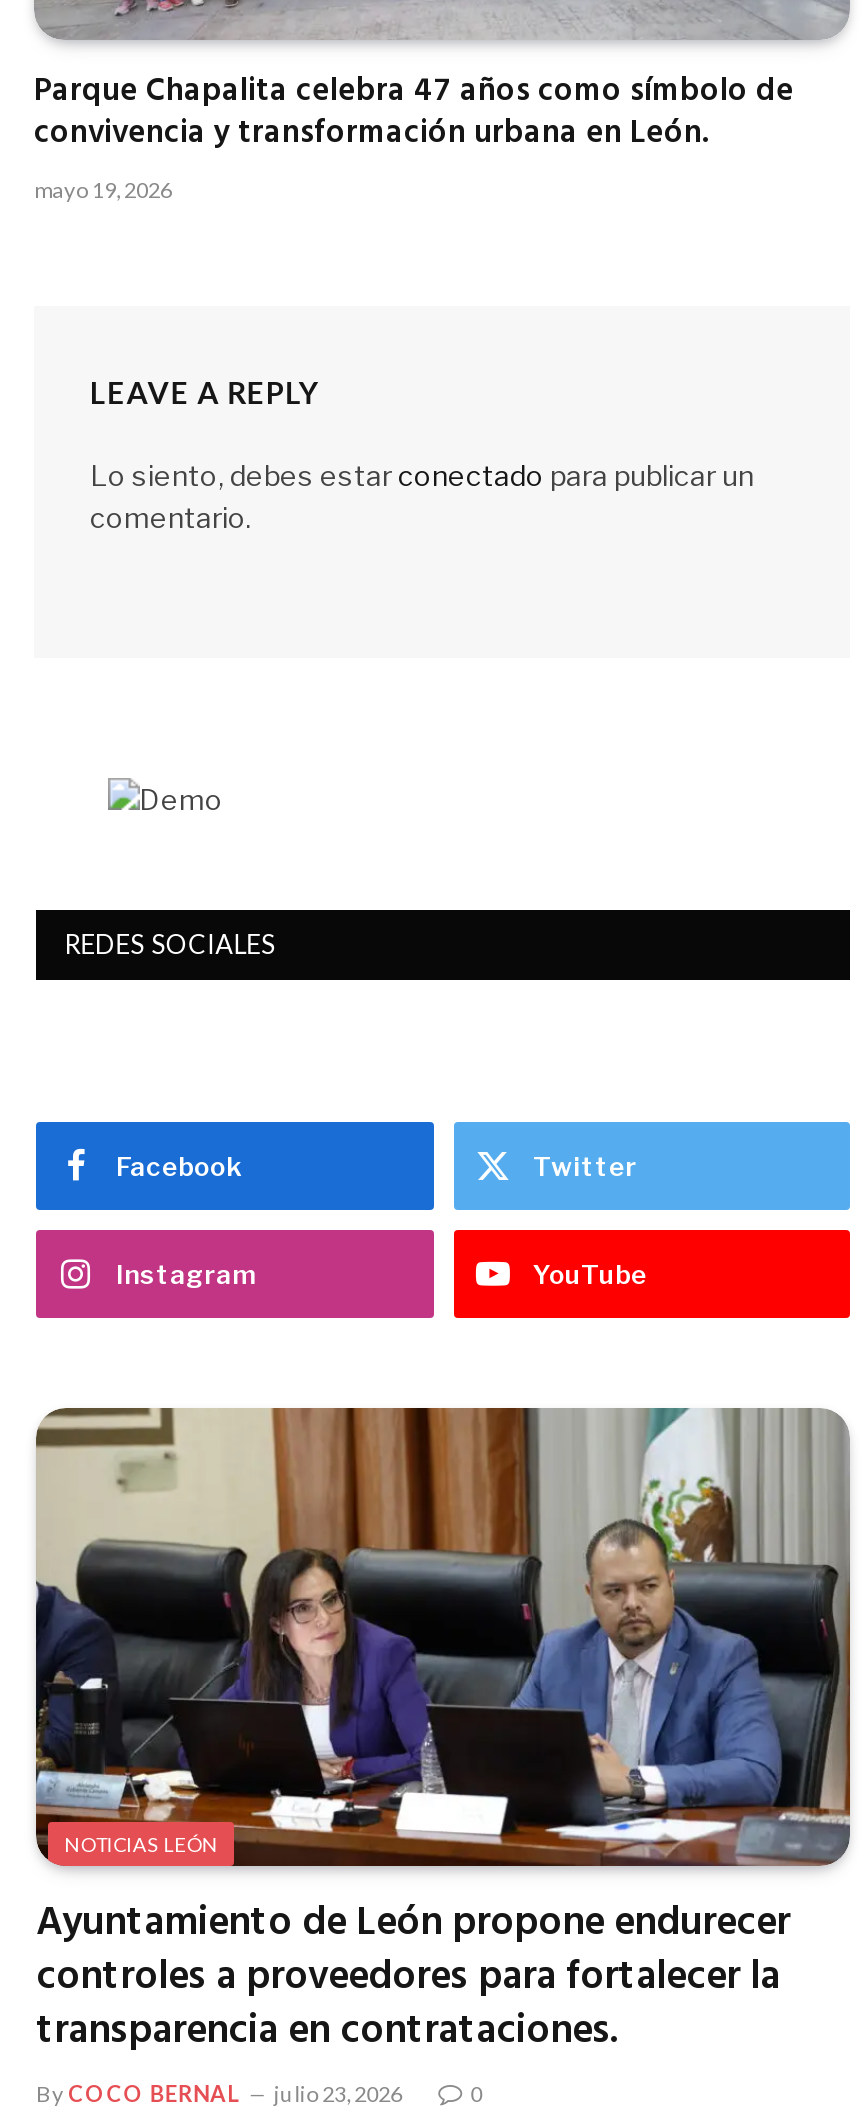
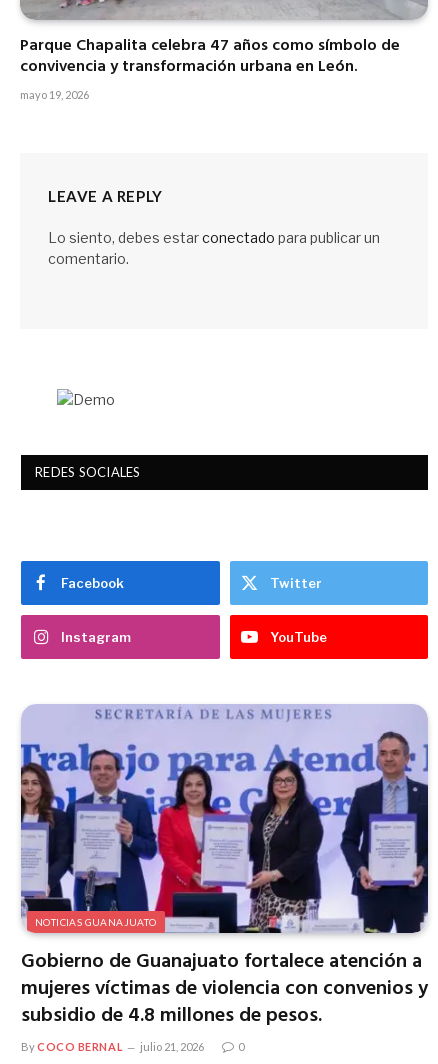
- [image]
- NOTICIAS LEÓN
+ [image]
+ NOTICIAS GUANAJUATO

- Ayuntamiento de León propone endurecer
- controles a proveedores para fortalecer la
- transparencia en contrataciones.
+ Gobierno de Guanajuato fortalece atención a
+ mujeres víctimas de violencia con convenios y
+ subsidio de 4.8 millones de pesos.

- By COCO BERNAL julio 23, 2026
+ By COCO BERNAL julio 21, 2026
